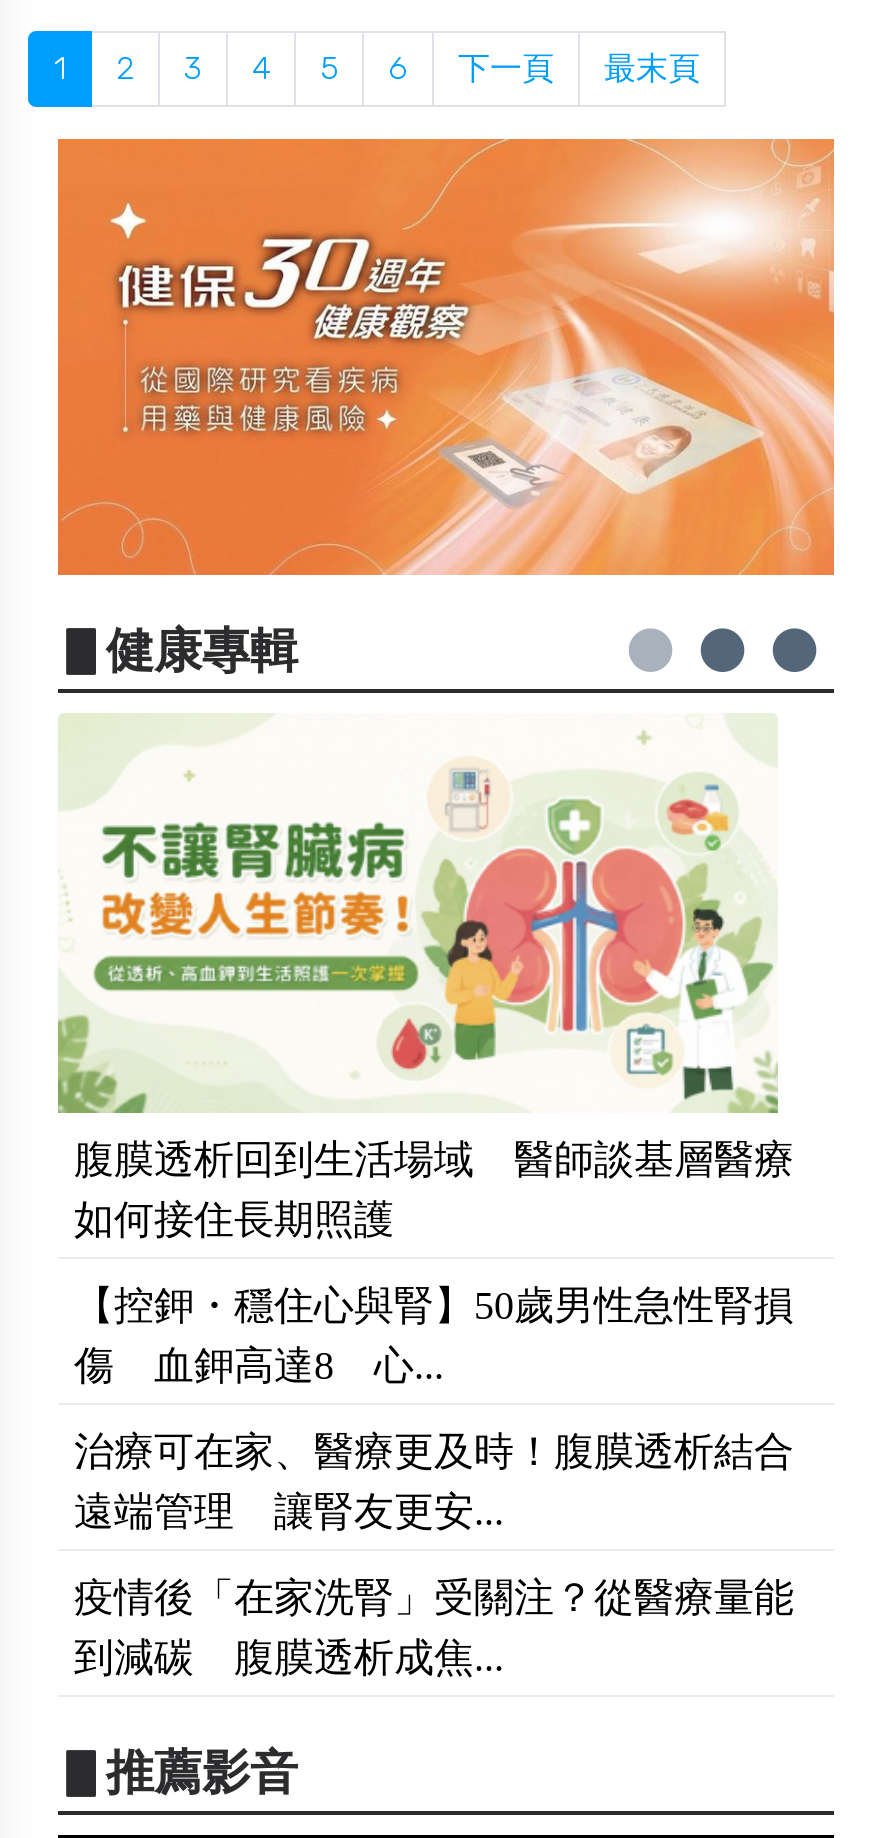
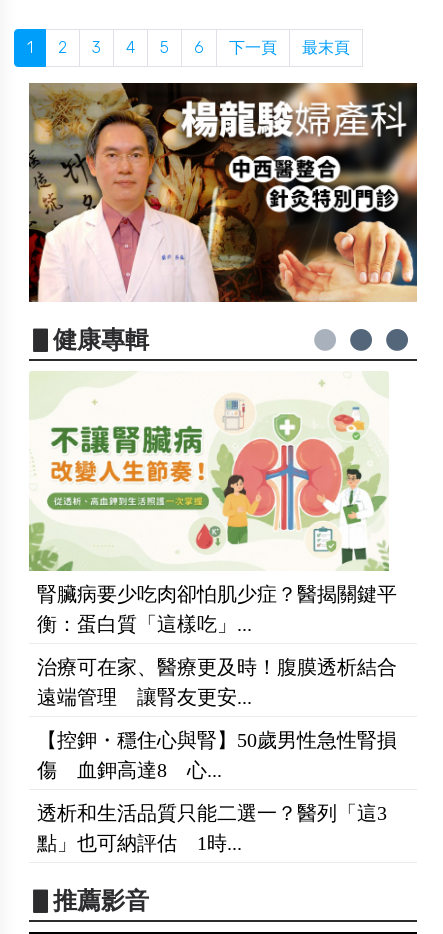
- [image]
+ [image]

- 腹膜透析回到生活場域 醫師談基層醫療
- 如何接住長期照護
+ 腎臟病要少吃肉卻怕肌少症？醫揭關鍵平
+ 衡：蛋白質「這樣吃」...

moved down: 【控鉀・穩住心與腎】50歲男性急性腎損 | 傷 血鉀高達8 心...

moved up: 治療可在家、醫療更及時！腹膜透析結合 | 遠端管理 讓腎友更安...

- 疫情後「在家洗腎」受關注？從醫療量能
- 到減碳 腹膜透析成焦...
+ 透析和生活品質只能二選一？醫列「這3
+ 點」也可納評估 1時...
